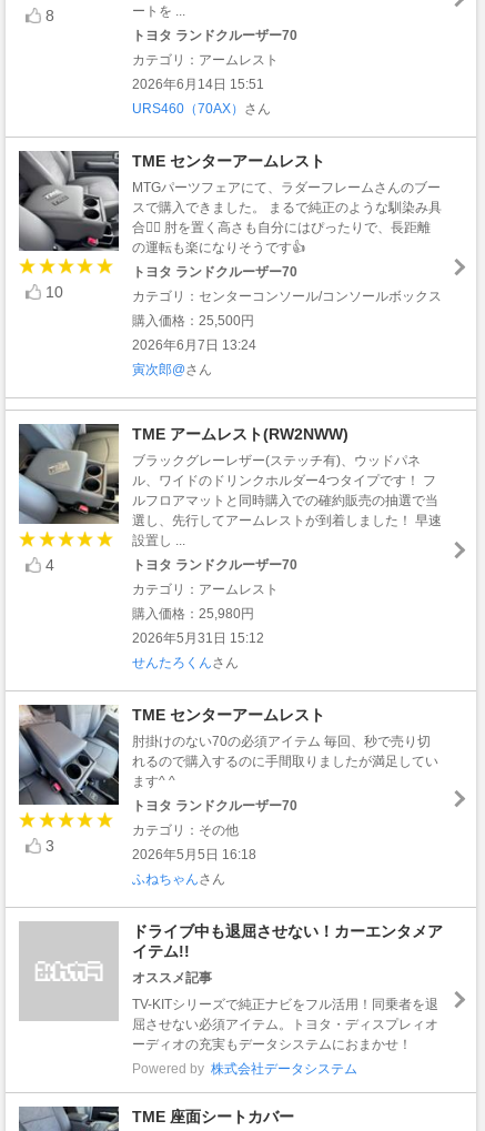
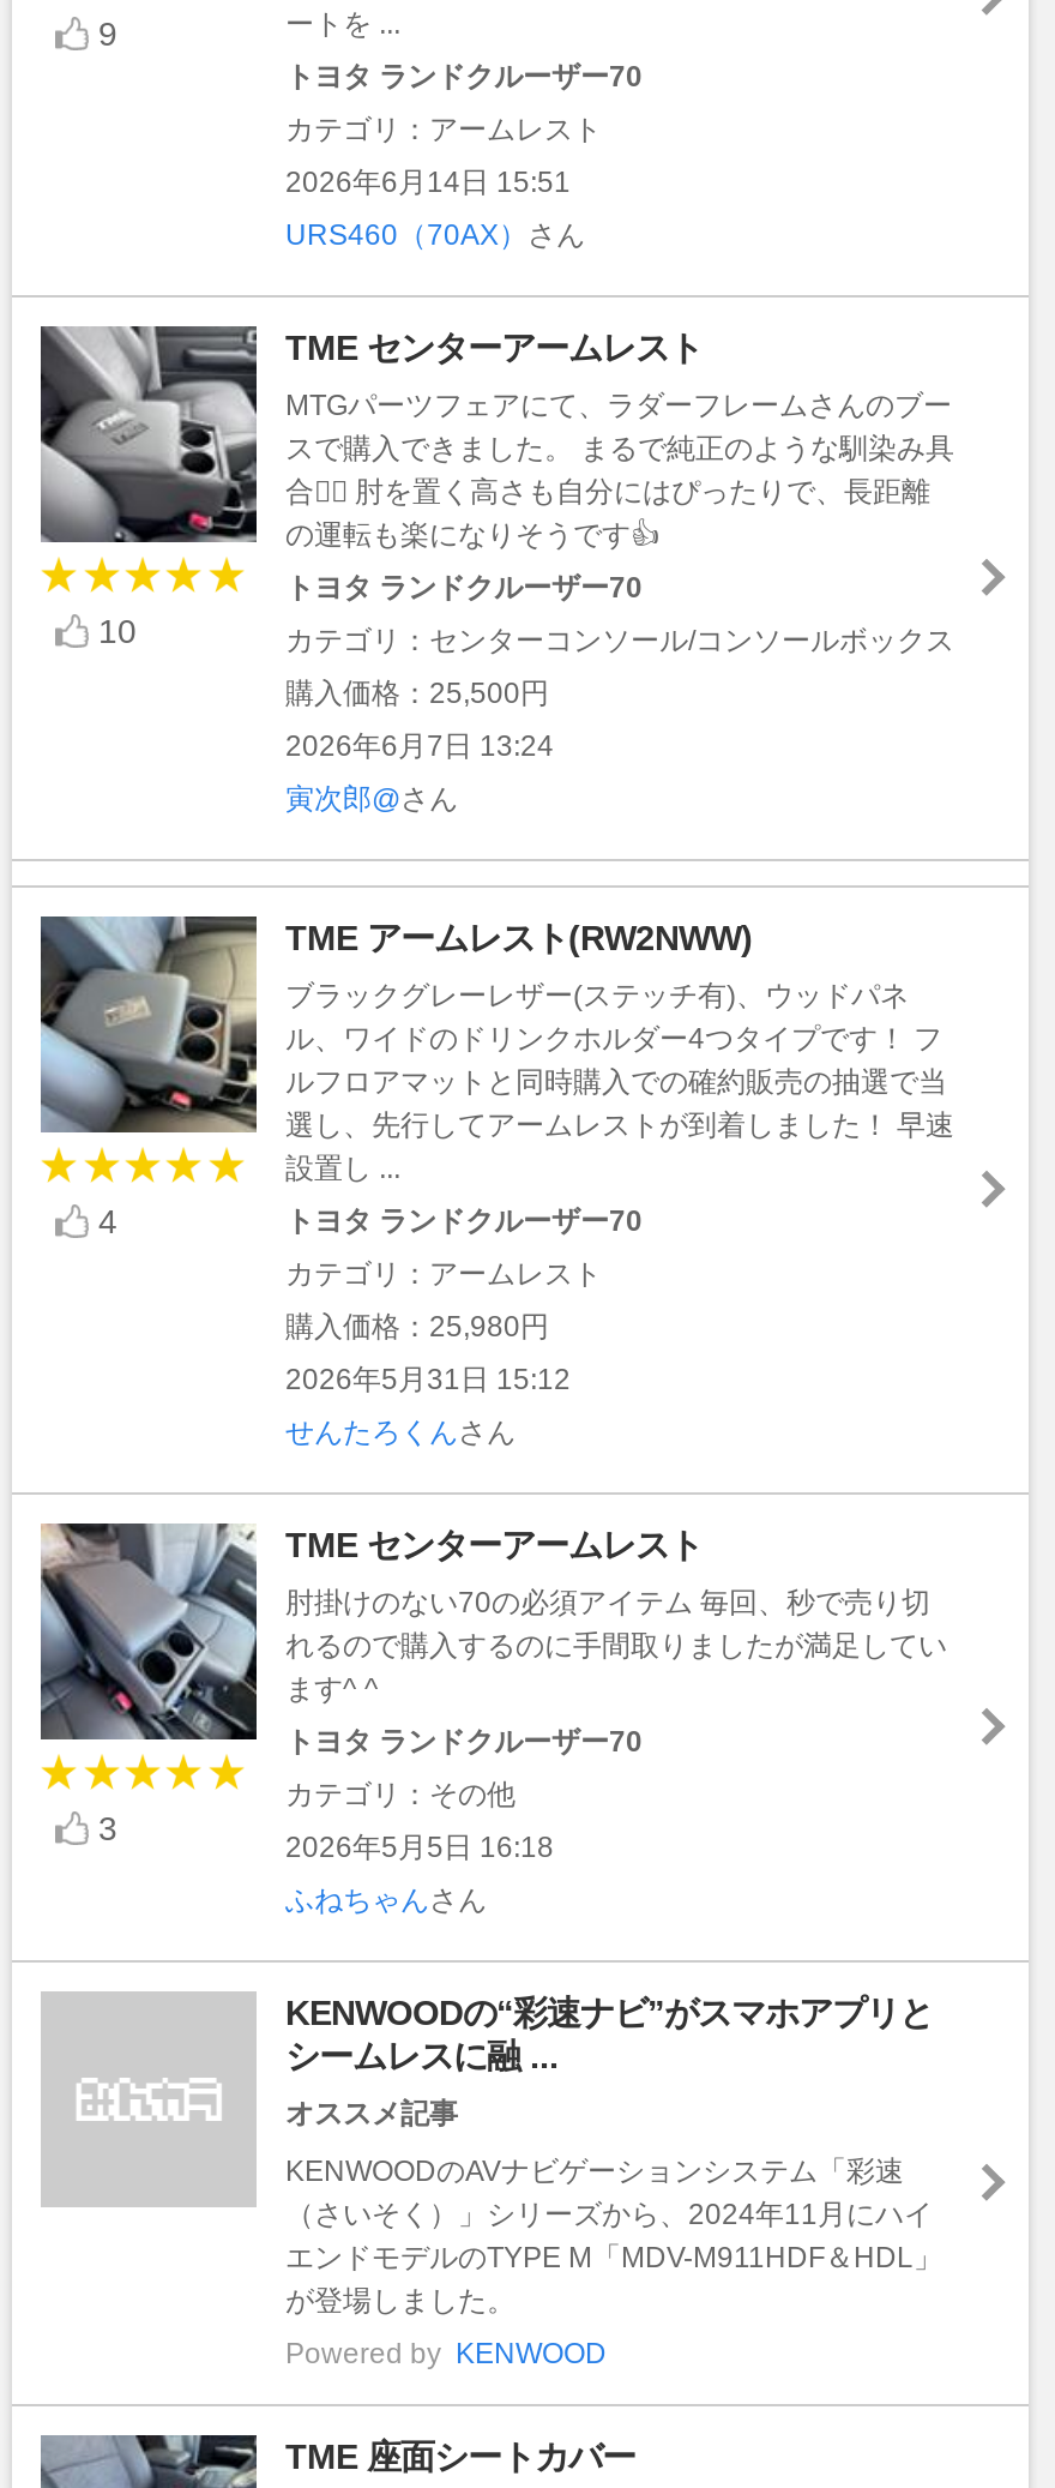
- 8
+ 9

- ドライブ中も退屈させない！カーエンタメア
- イテム!!
+ KENWOODの“彩速ナビ”がスマホアプリと
+ シームレスに融 ...

- TV-KITシリーズで純正ナビをフル活用！同乗者を退
- 屈させない必須アイテム。トヨタ・ディスプレィオ
- ーディオの充実もデータシステムにおまかせ！
+ KENWOODのAVナビゲーションシステム「彩速
+ （さいそく）」シリーズから、2024年11月にハイ
+ エンドモデルのTYPE M「MDV-M911HDF＆HDL」
+ が登場しました。

- Powered by株式会社データシステム
+ Powered by KENWOOD
